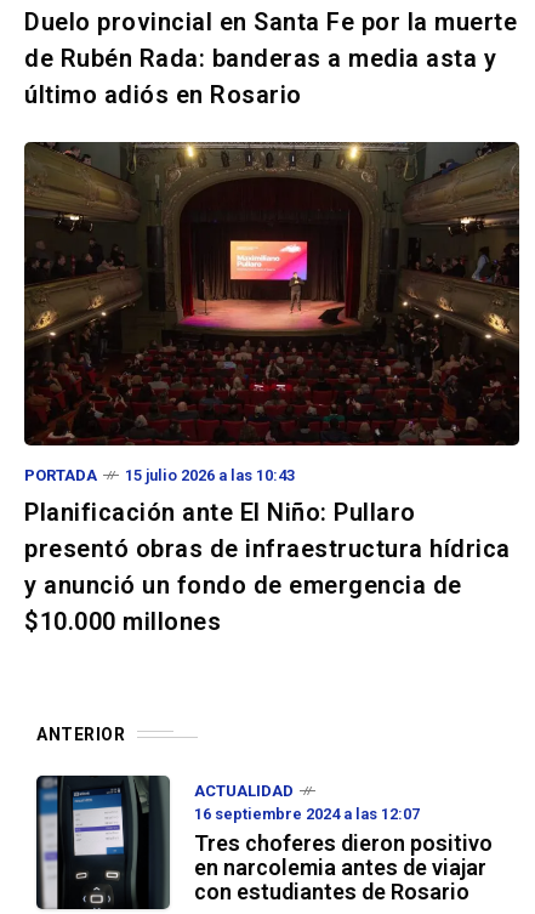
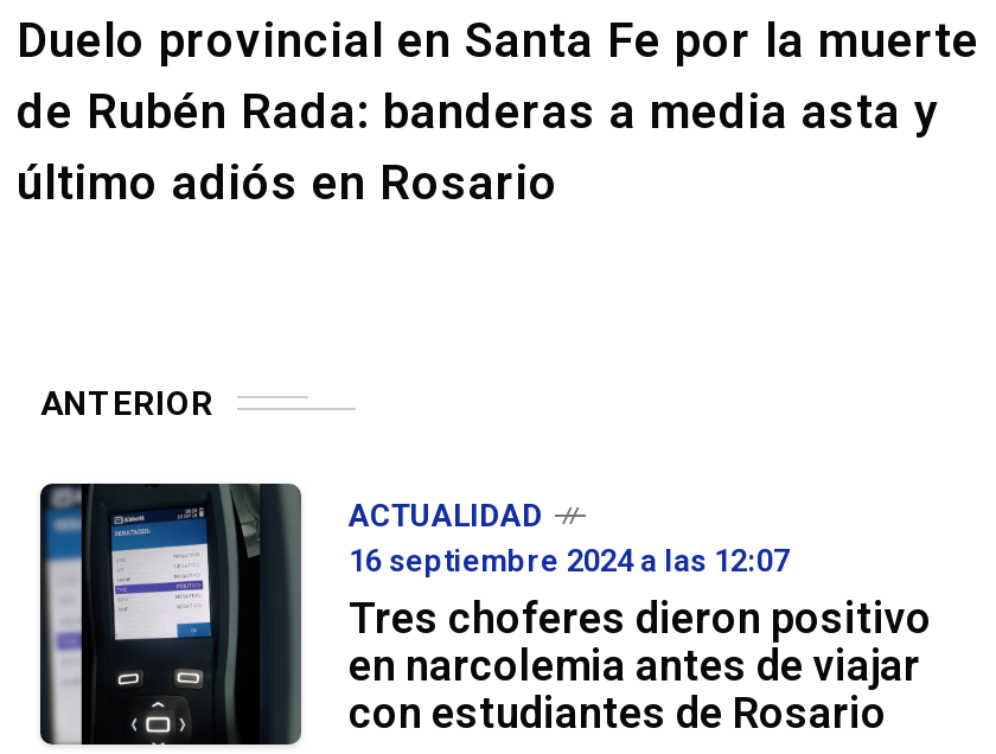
- [image]
- PORTADA
- 15 julio 2026 a las 10:43
- Planificación ante El Niño: Pullaro
- presentó obras de infraestructura hídrica
- y anunció un fondo de emergencia de
- $10.000 millones
